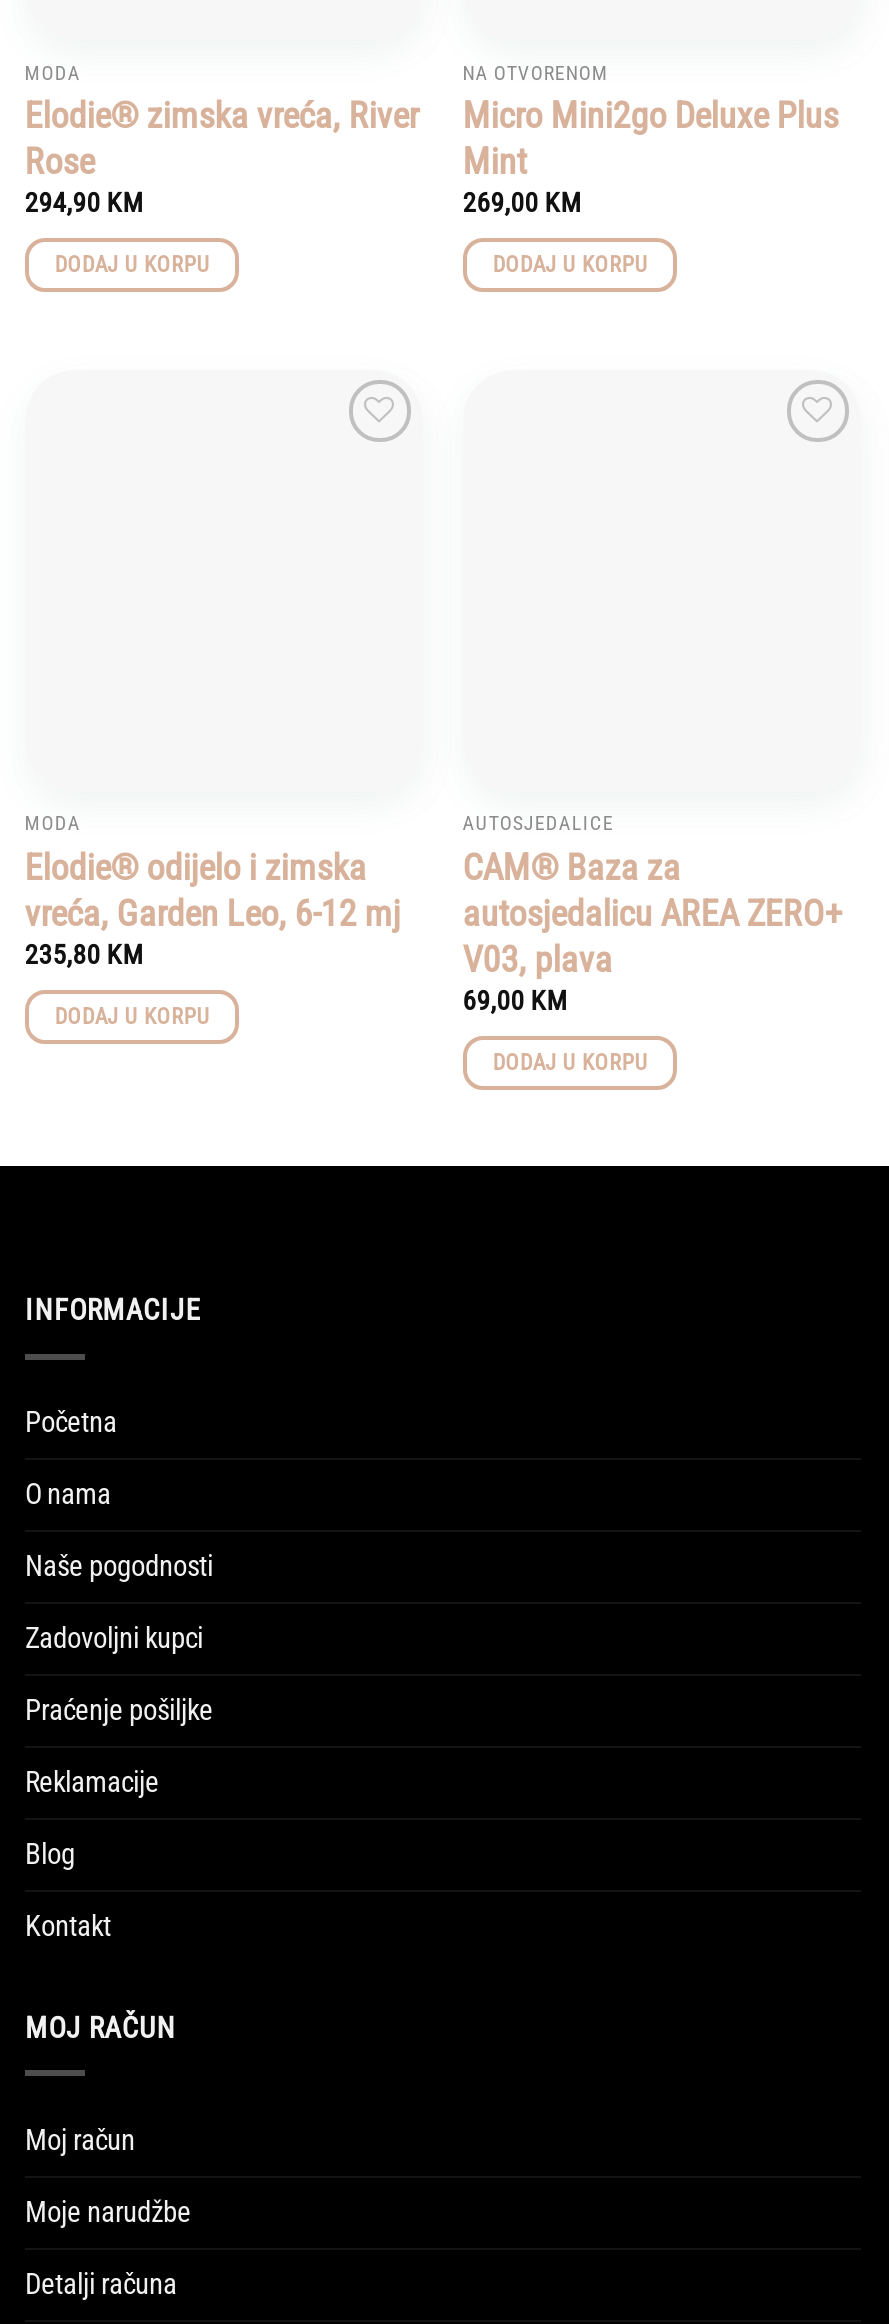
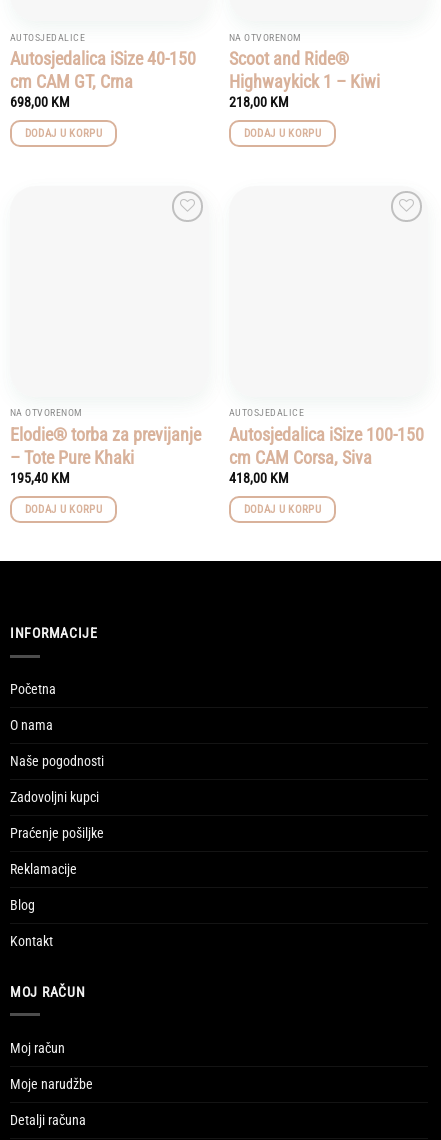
- MODA
- Elodie® zimska vreća, River
- Rose
- 294,90 KM
+ AUTOSJEDALICE
+ Autosjedalica iSize 40-150
+ cm CAM GT, Crna
+ 698,00 KM

- Micro Mini2go Deluxe Plus
- Mint
- 269,00 KM
+ Scoot and Ride®
+ Highwaykick 1 – Kiwi
+ 218,00 KM

- MODA
- Elodie® odijelo i zimska
- vreća, Garden Leo, 6-12 mj
- 235,80 KM
+ NA OTVORENOM
+ Elodie® torba za previjanje
+ – Tote Pure Khaki
+ 195,40 KM

- CAM® Baza za
- autosjedalicu AREA ZERO+
- V03, plava
- 69,00 KM
+ Autosjedalica iSize 100-150
+ cm CAM Corsa, Siva
+ 418,00 KM
